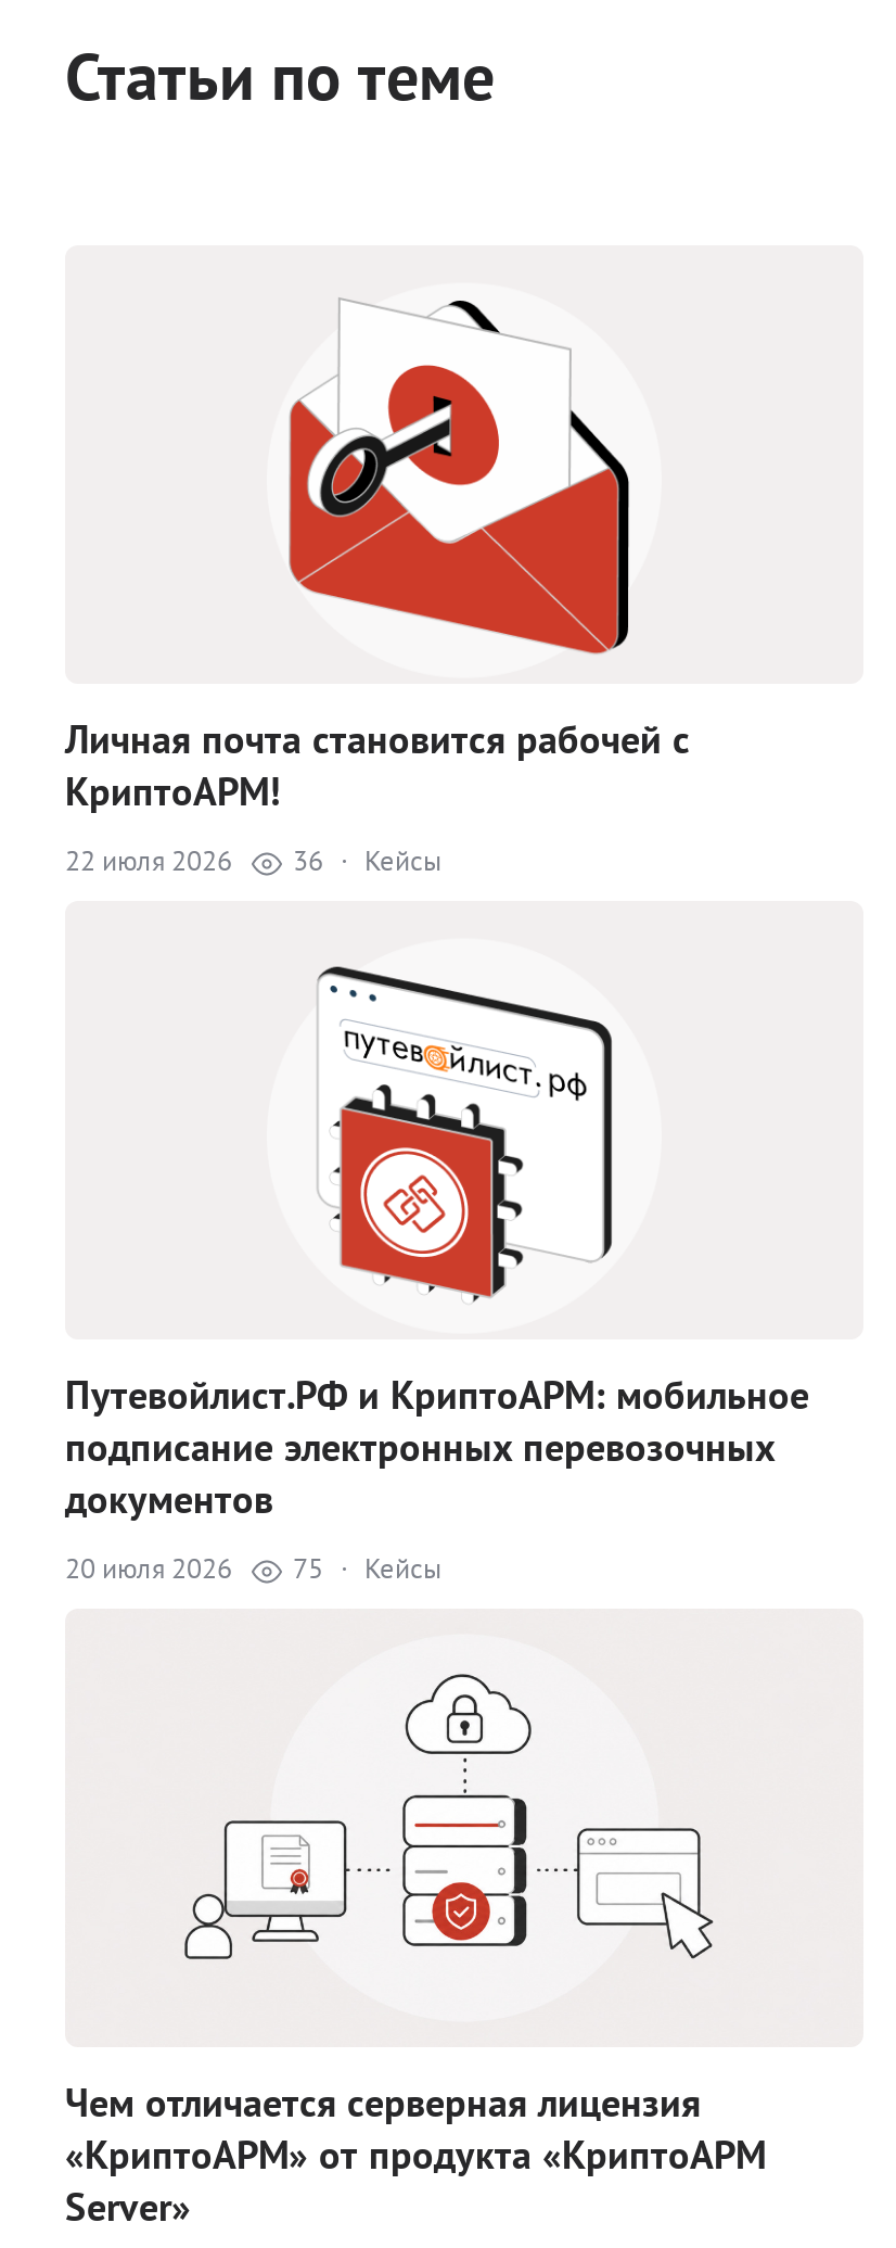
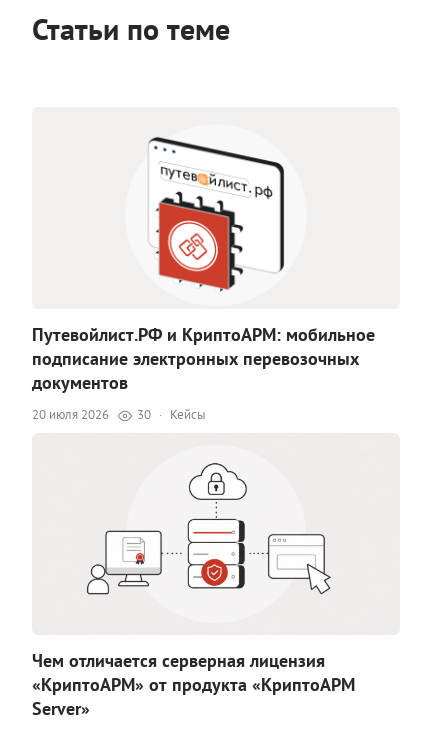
- [image]
- Личная почта становится рабочей с
- КриптоАРМ!
- 22 июля 2026
- 36 · Кейсы

- 20 июля 2026 75 · Кейсы
+ 20 июля 2026 30 · Кейсы
